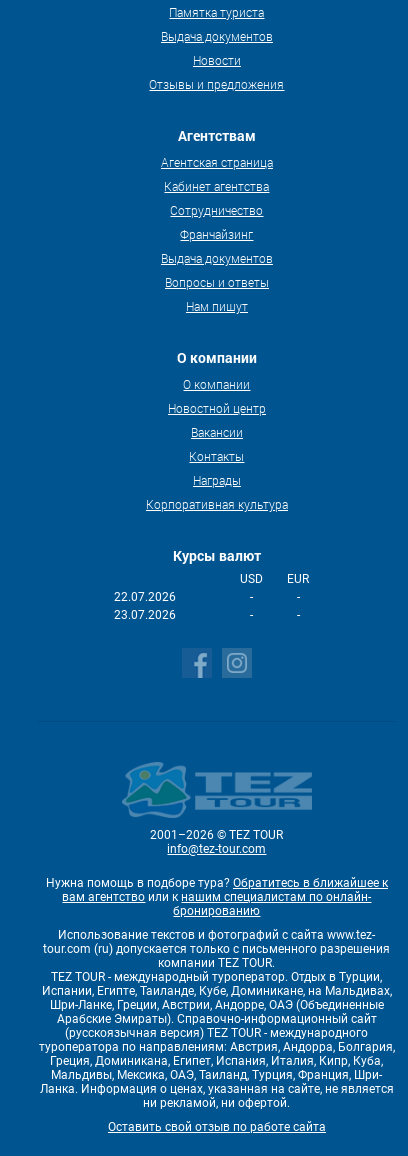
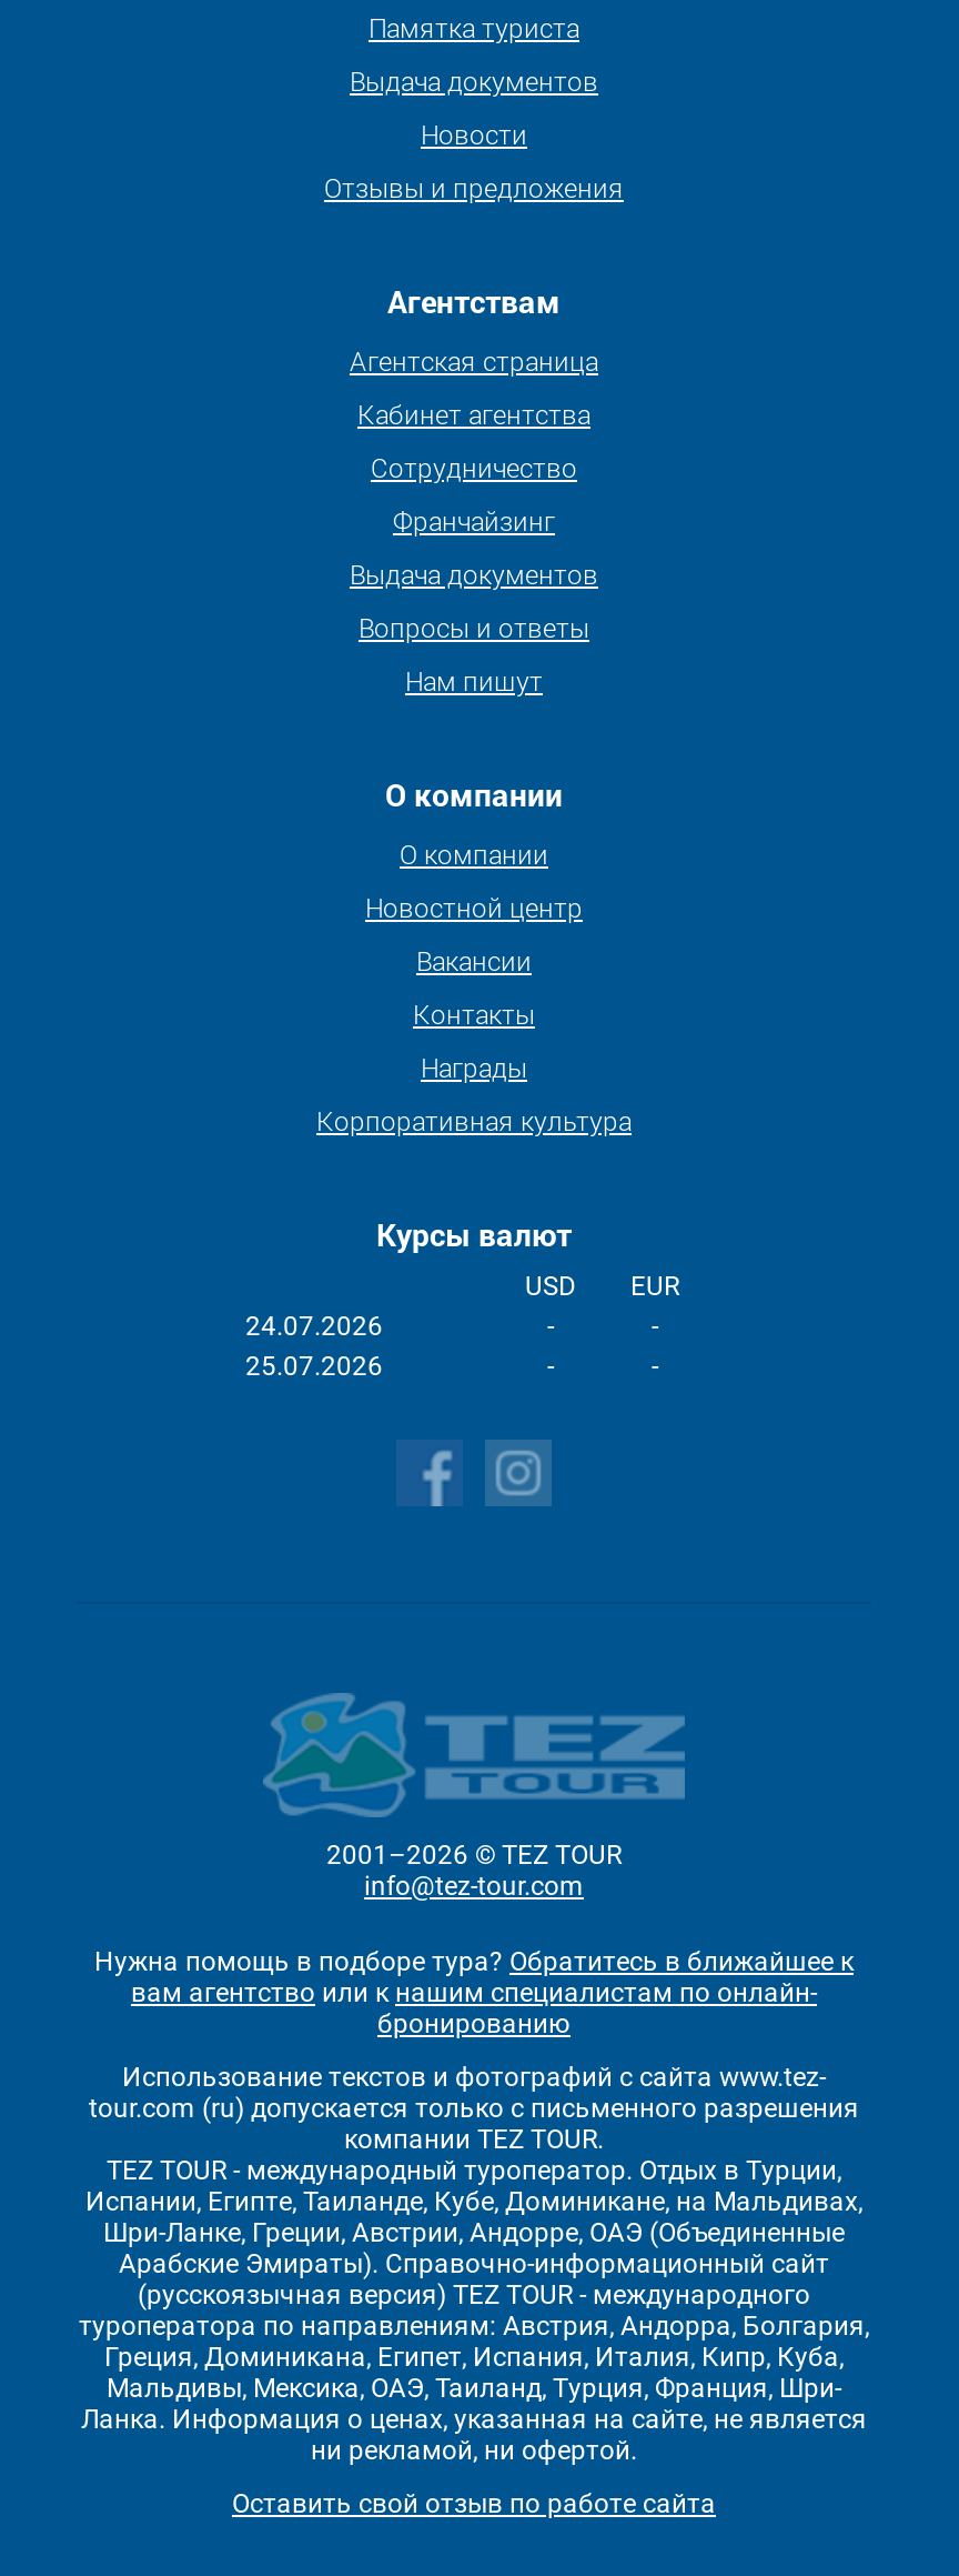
- 22.07.2026
+ 24.07.2026

- 23.07.2026
+ 25.07.2026
